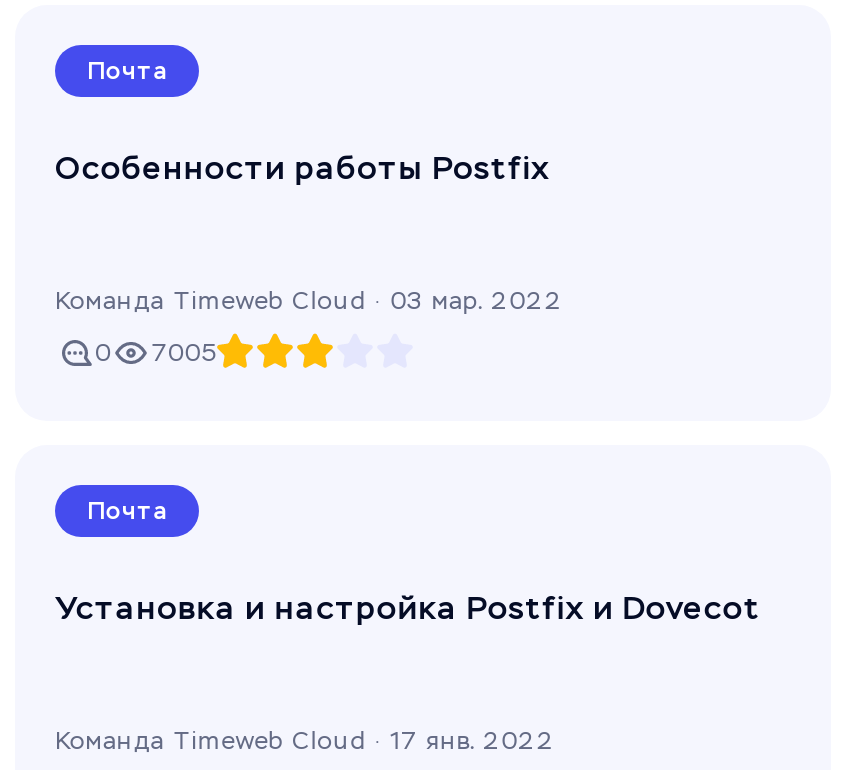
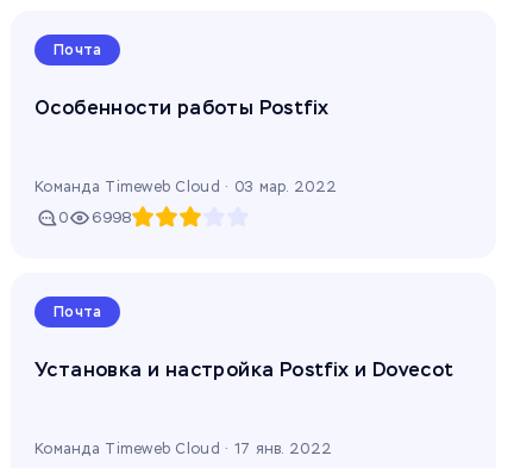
- 0 7005
+ 0 6998
